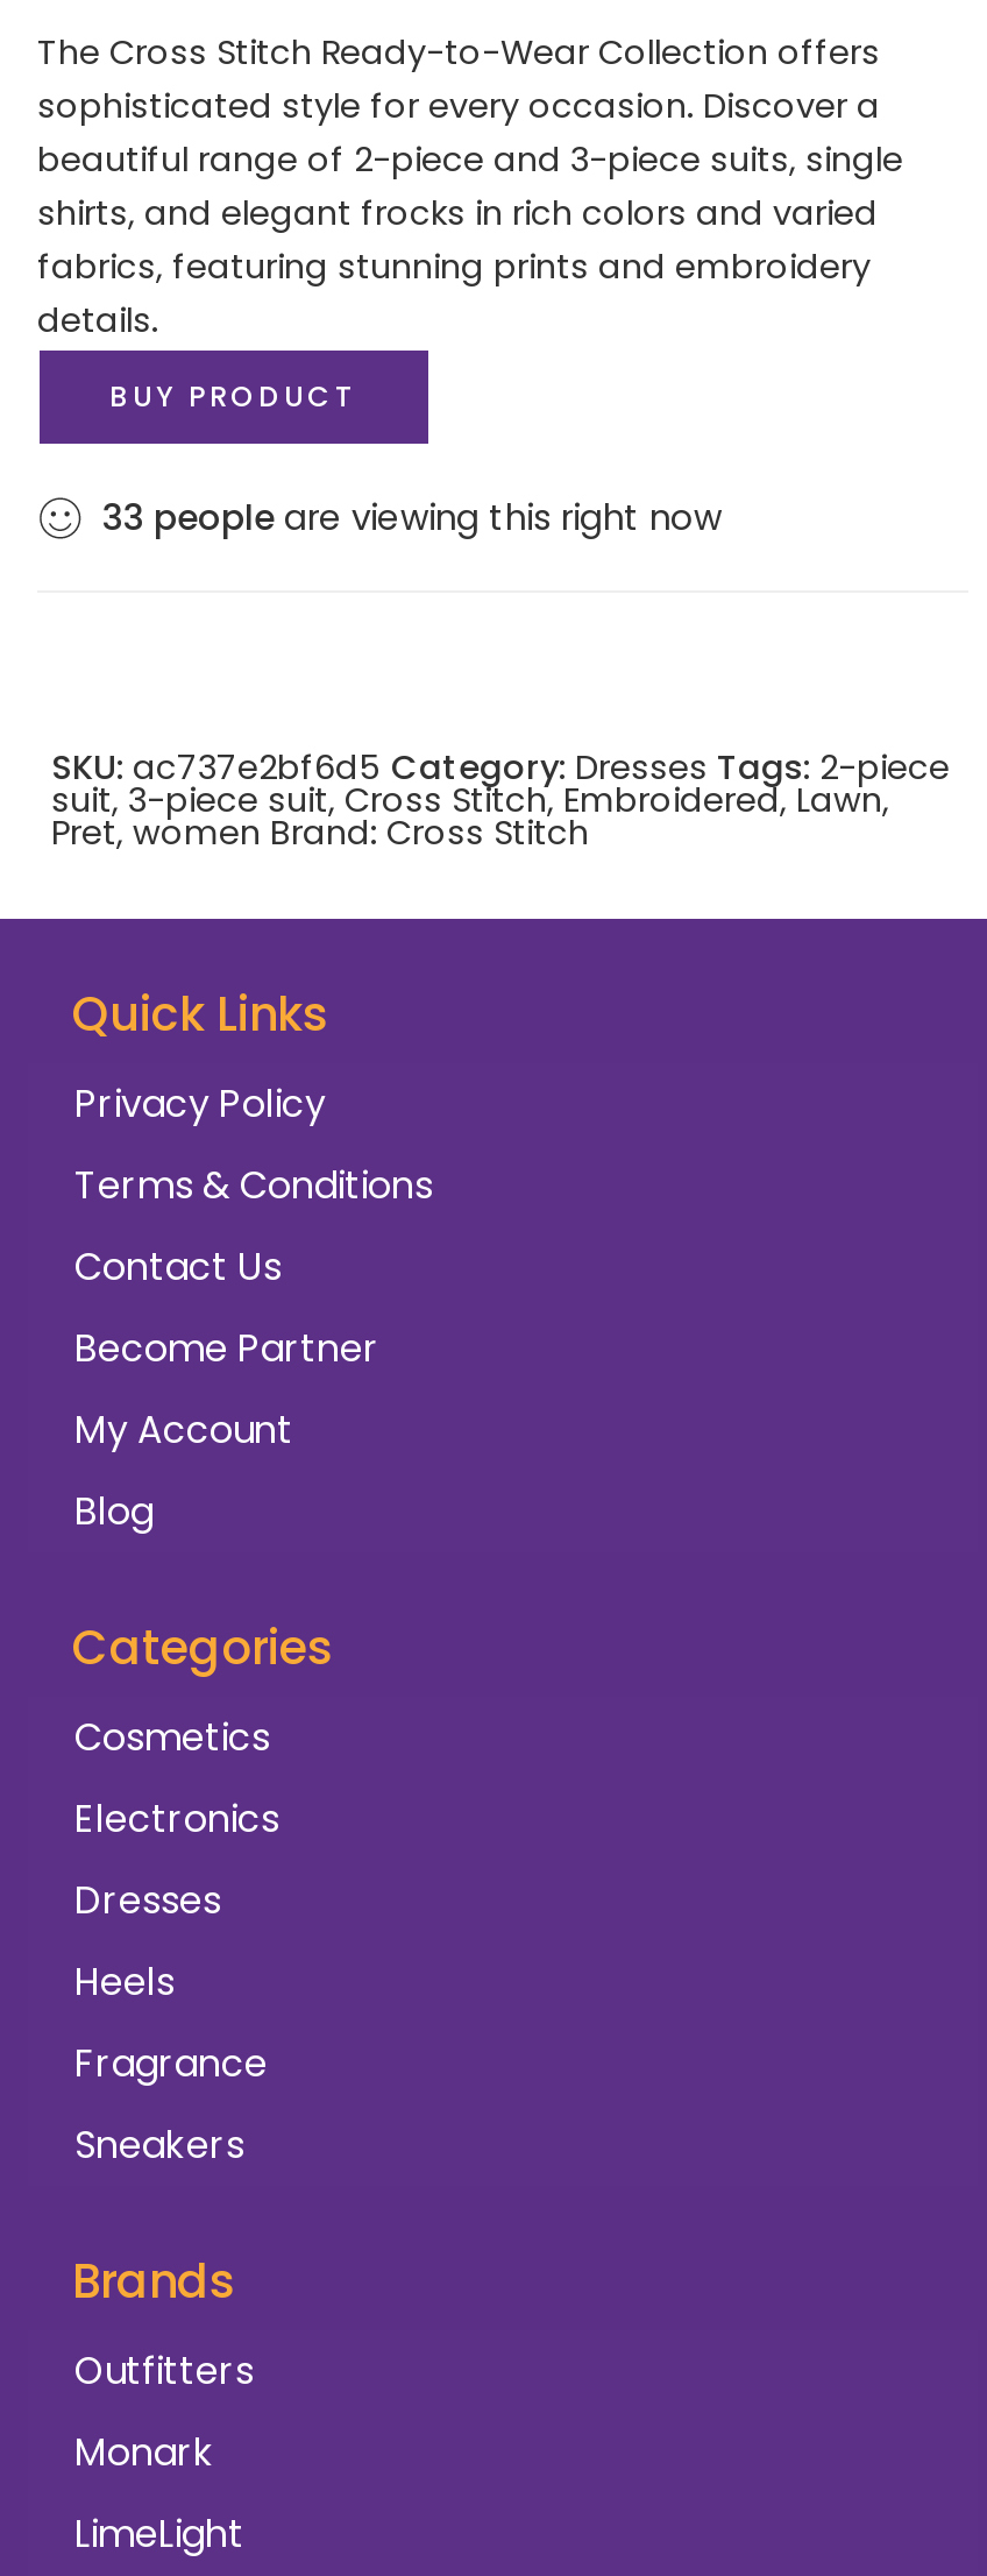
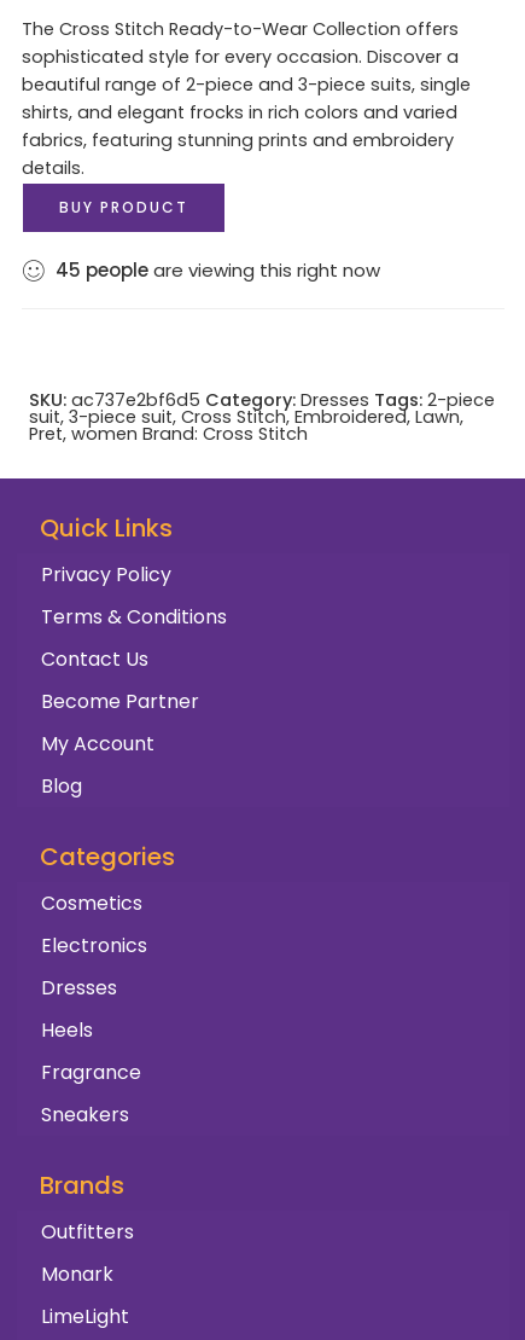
- 33 people are viewing this right now
+ 45 people are viewing this right now
